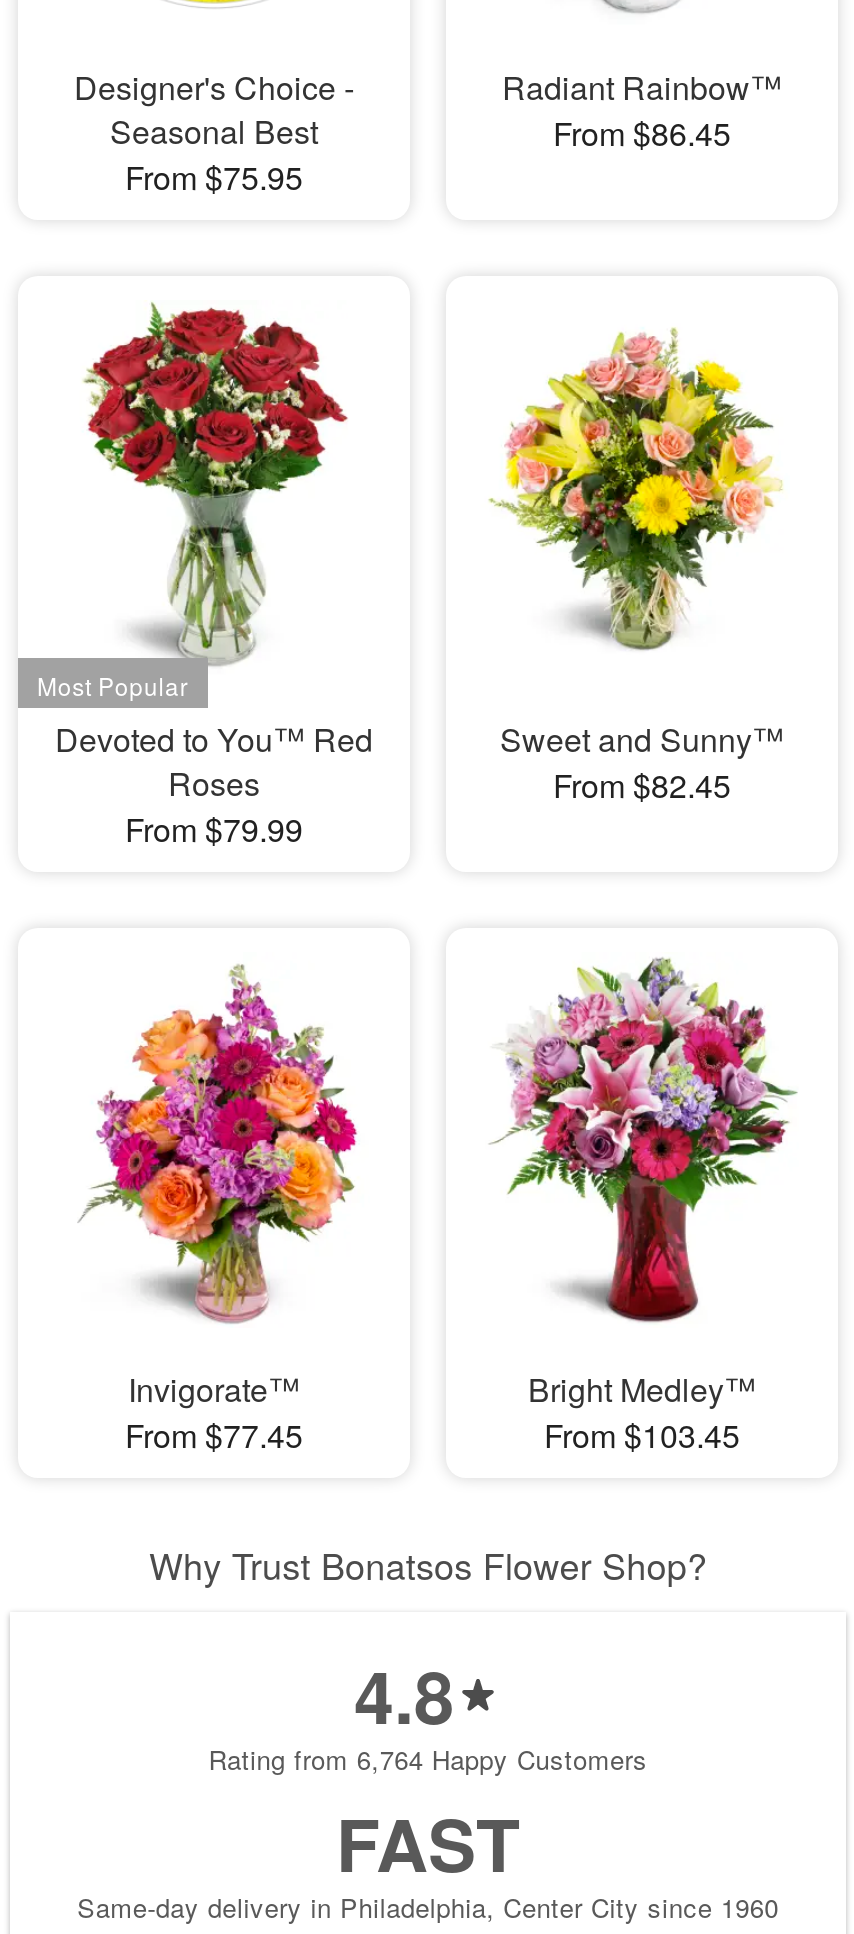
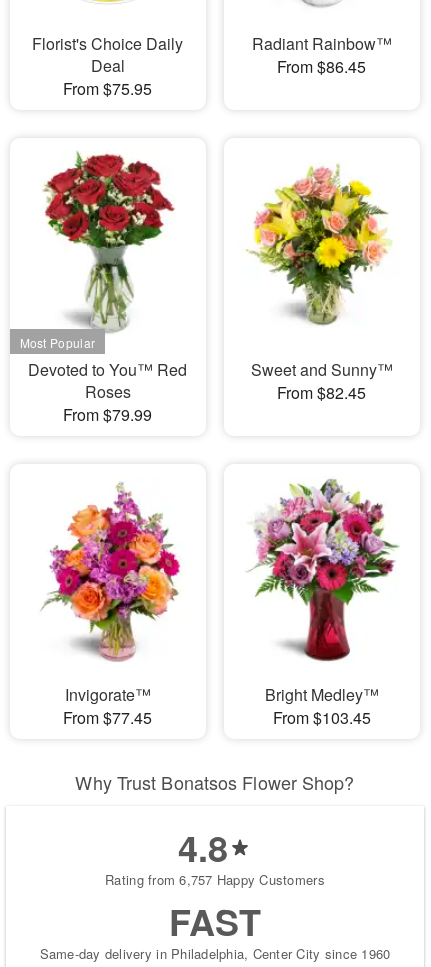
- Designer's Choice -
- Seasonal Best
+ Florist's Choice Daily
+ Deal

- Rating from 6,764 Happy Customers
+ Rating from 6,757 Happy Customers
